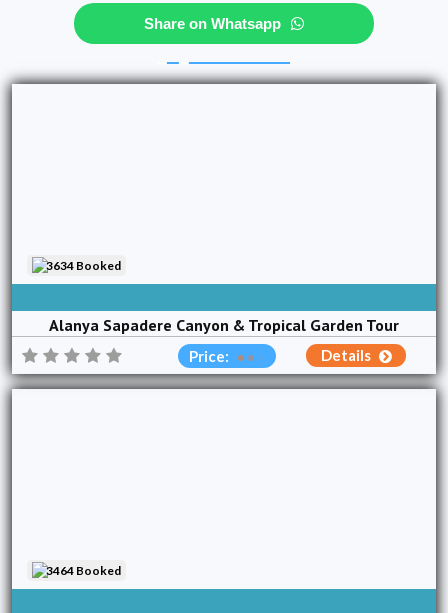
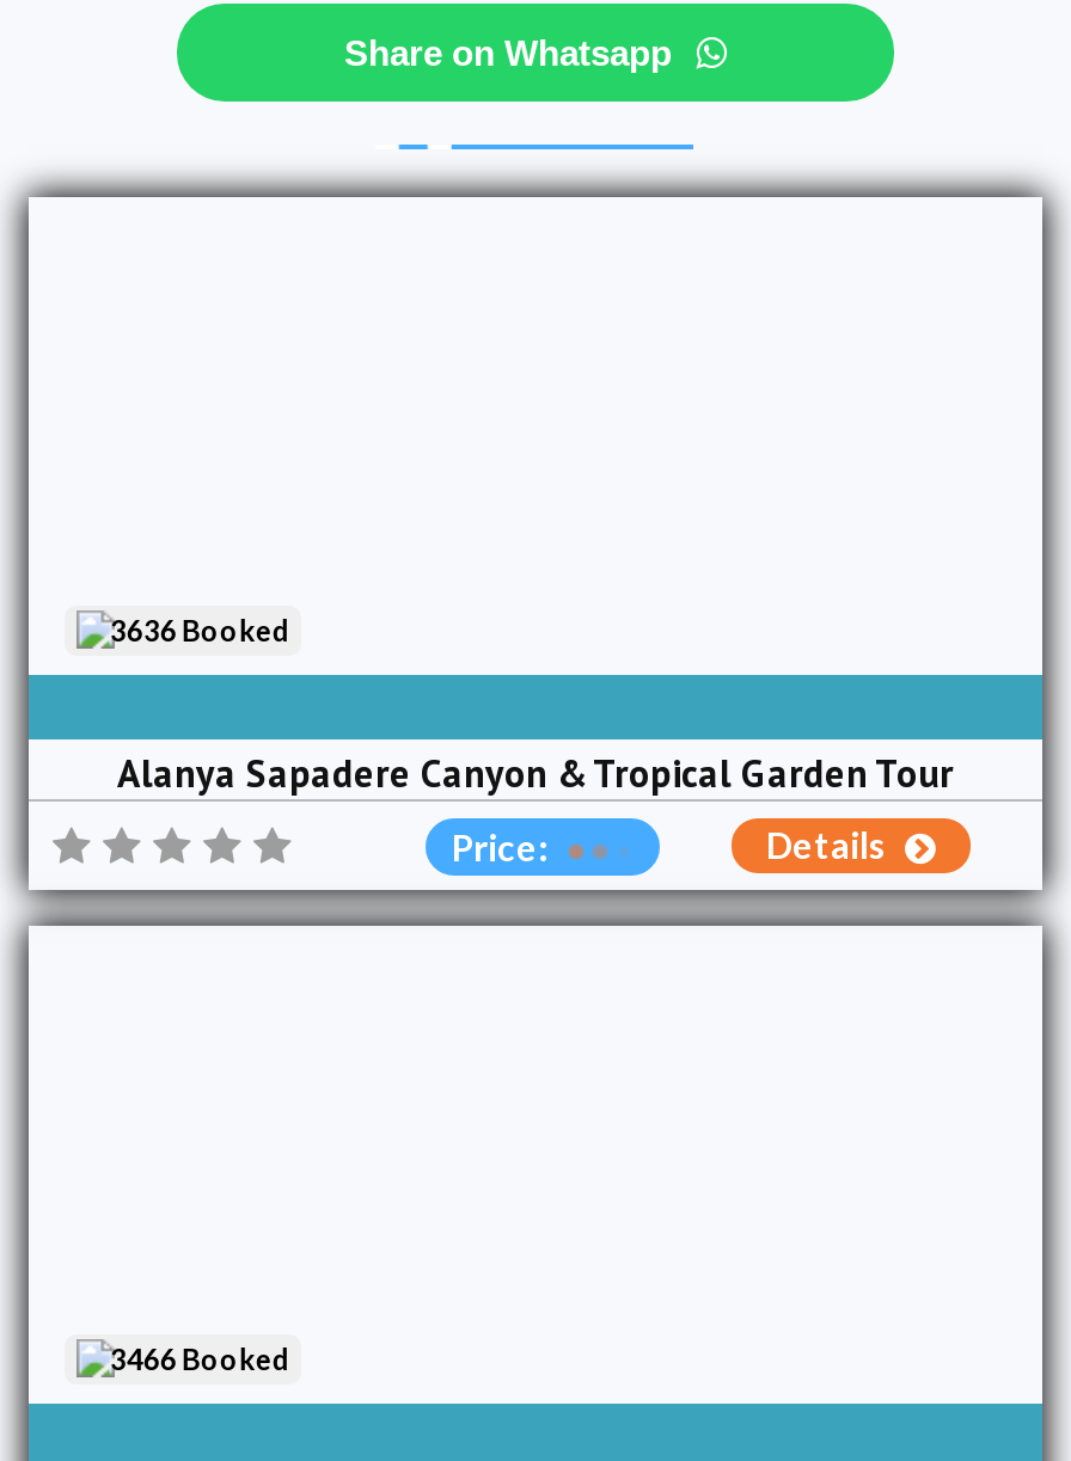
- 3634 Booked
+ 3636 Booked

- 3464 Booked
+ 3466 Booked
